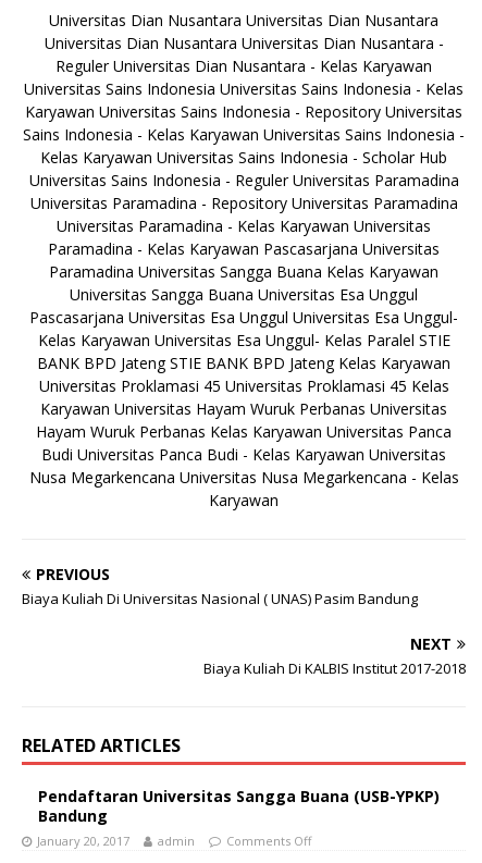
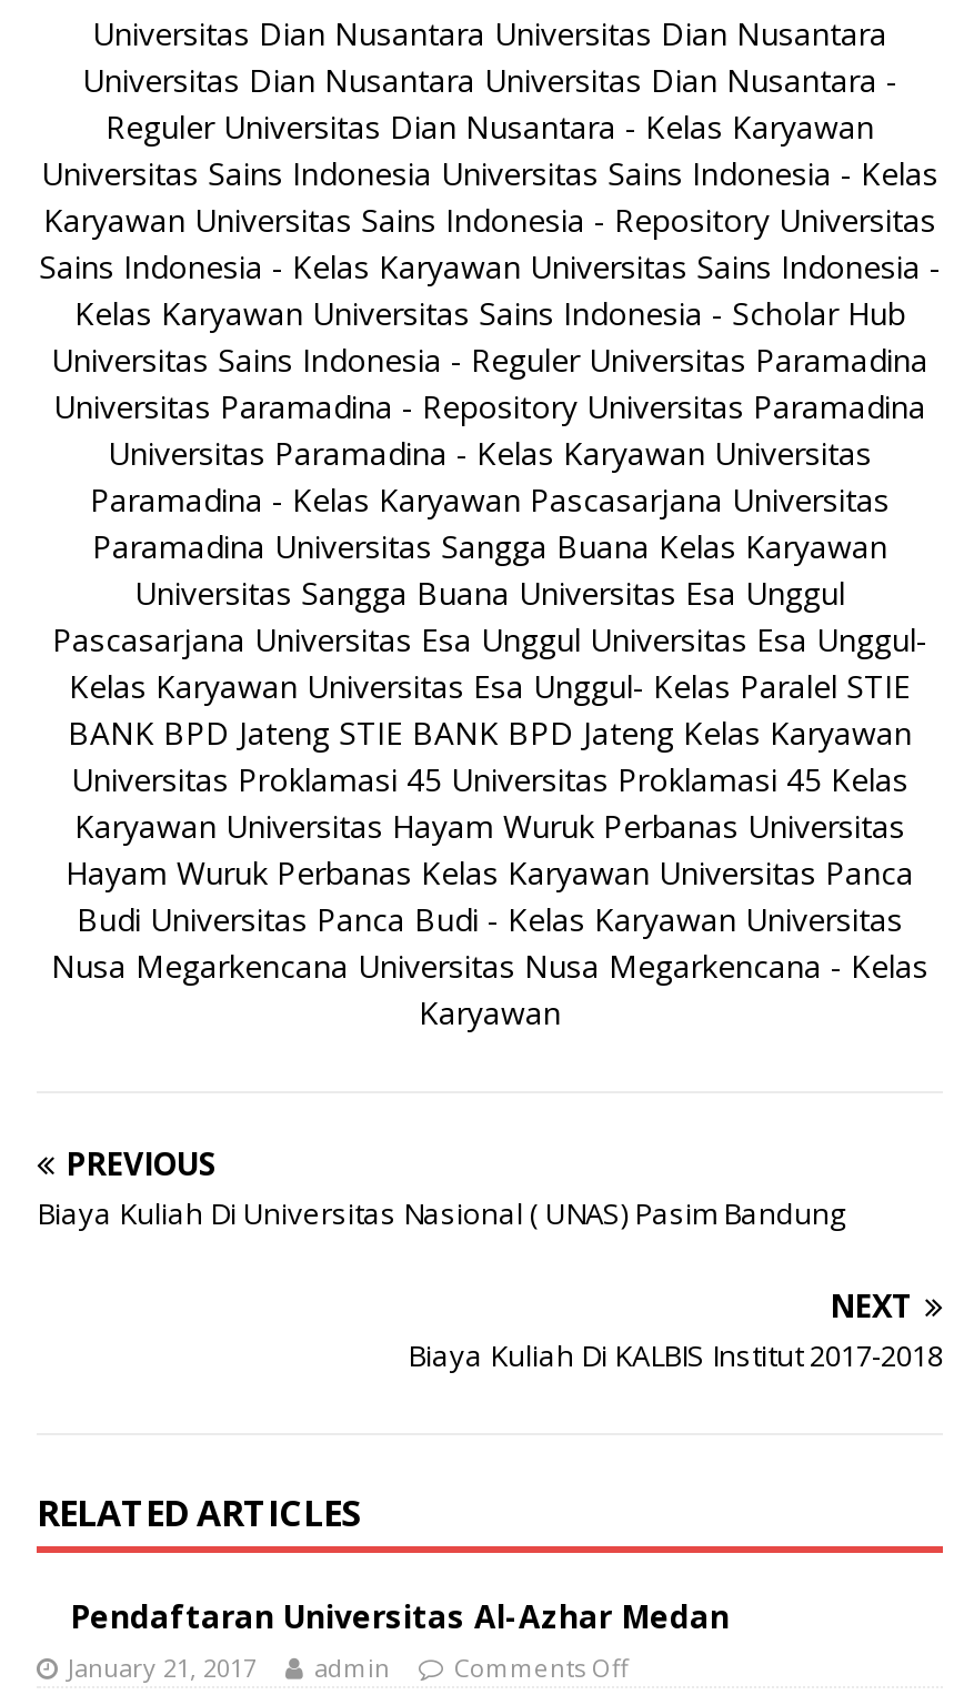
- Pendaftaran Universitas Sangga Buana (USB-YPKP)
- Bandung
- January 20, 2017
+ Pendaftaran Universitas Al-Azhar Medan
+ January 21, 2017
